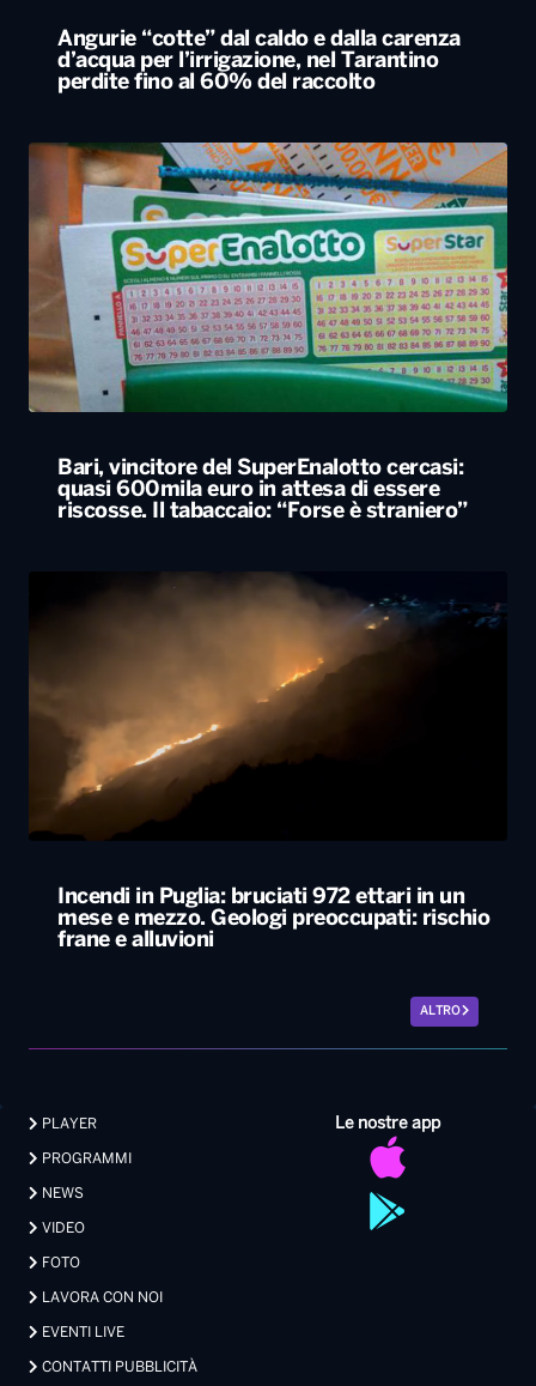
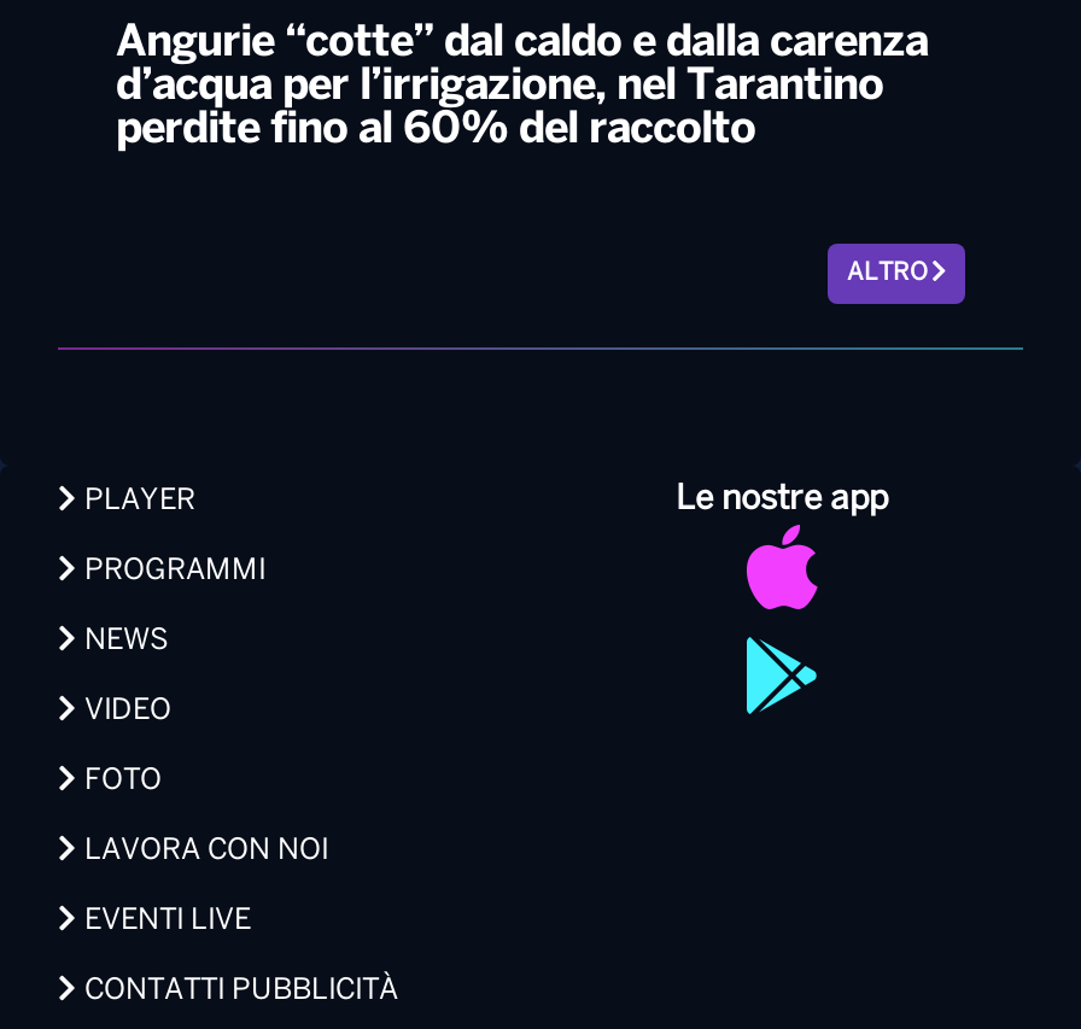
- [image]
- Bari, vincitore del SuperEnalotto cercasi:
- quasi 600mila euro in attesa di essere
- riscosse. Il tabaccaio: “Forse è straniero”

- [image]

- Incendi in Puglia: bruciati 972 ettari in un
- mese e mezzo. Geologi preoccupati: rischio
- frane e alluvioni
